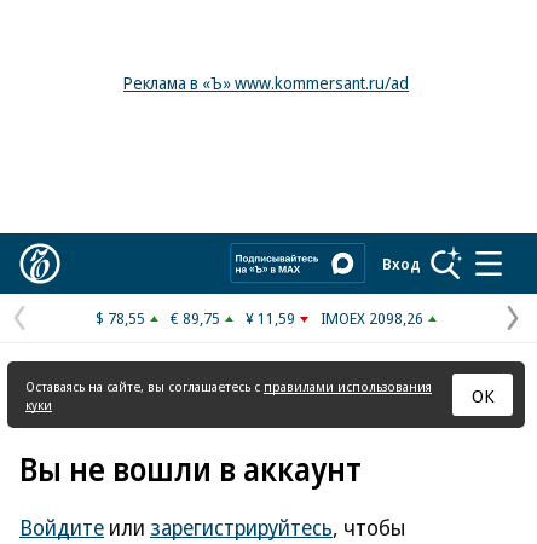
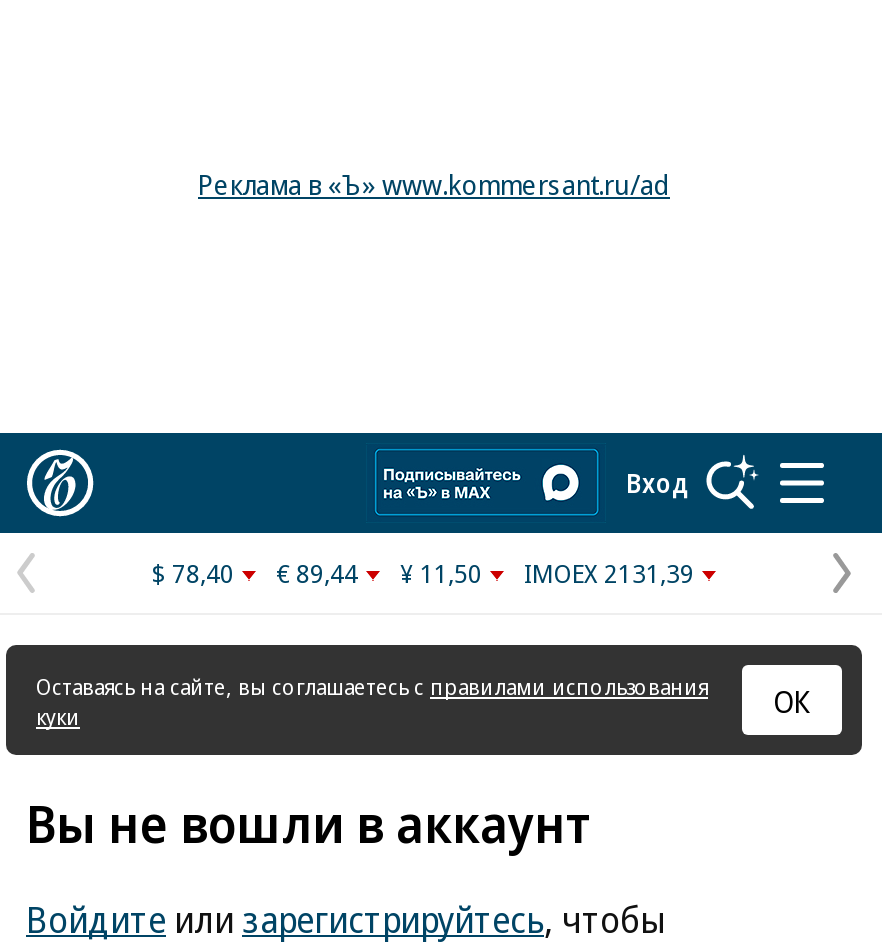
- $ 78,55
+ $ 78,40

- € 89,75
+ € 89,44

- ¥ 11,59
+ ¥ 11,50

- IMOEX 2098,26
+ IMOEX 2131,39
